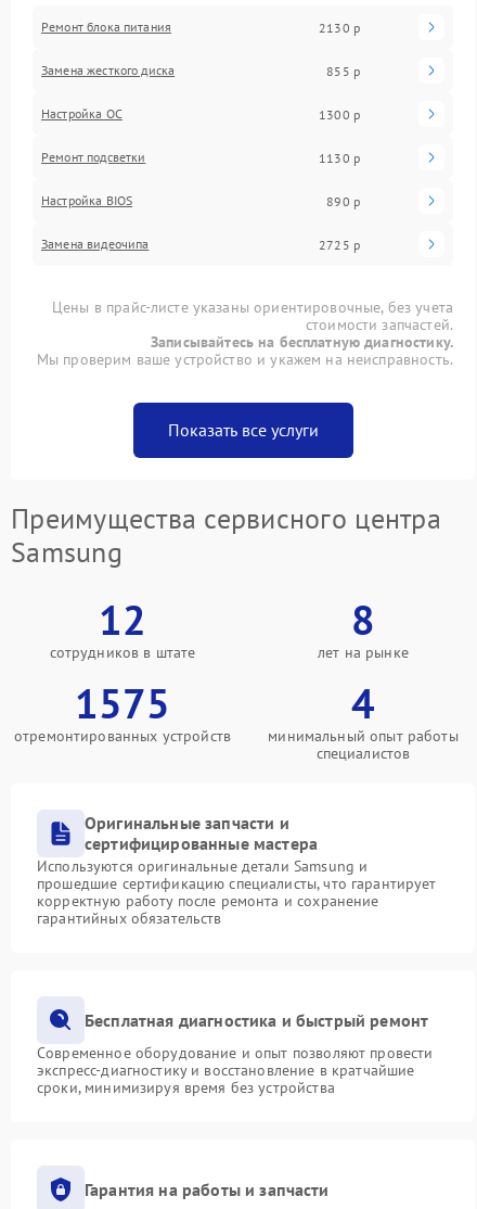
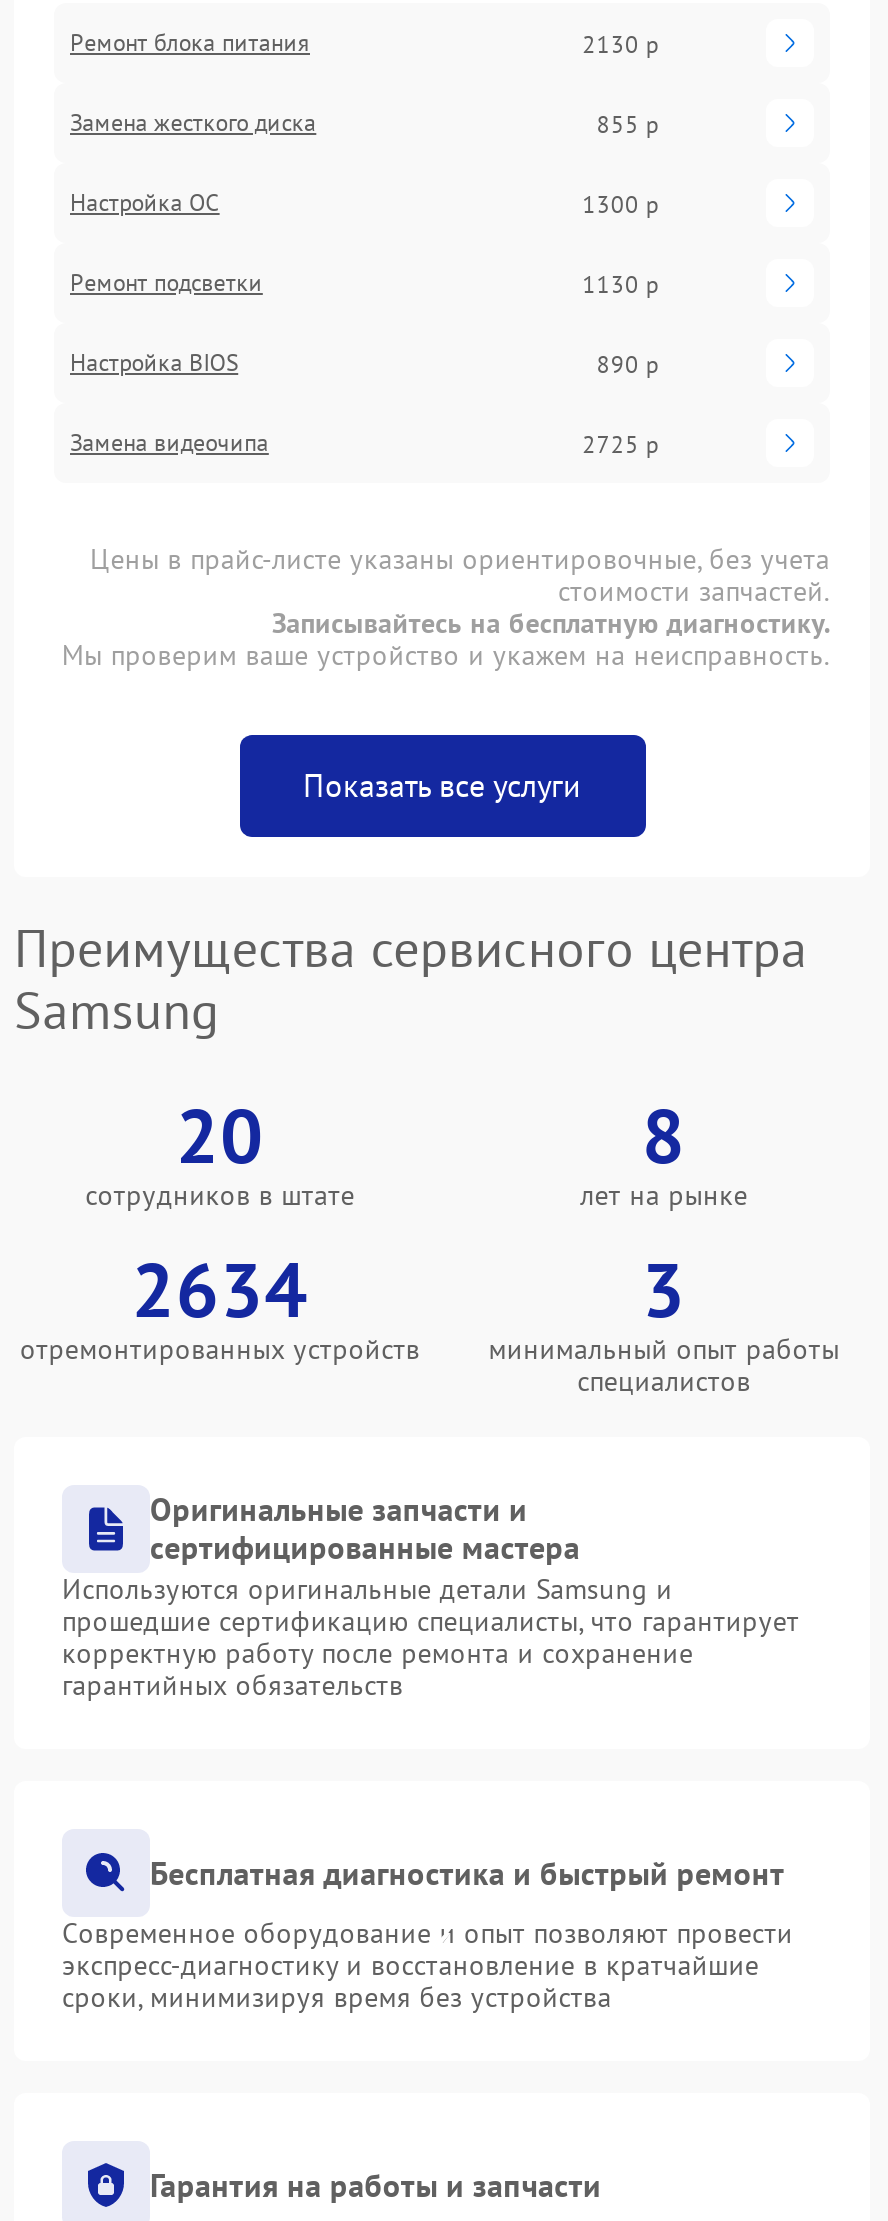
- 12
+ 20

- 1575
+ 2634

- 4
+ 3
